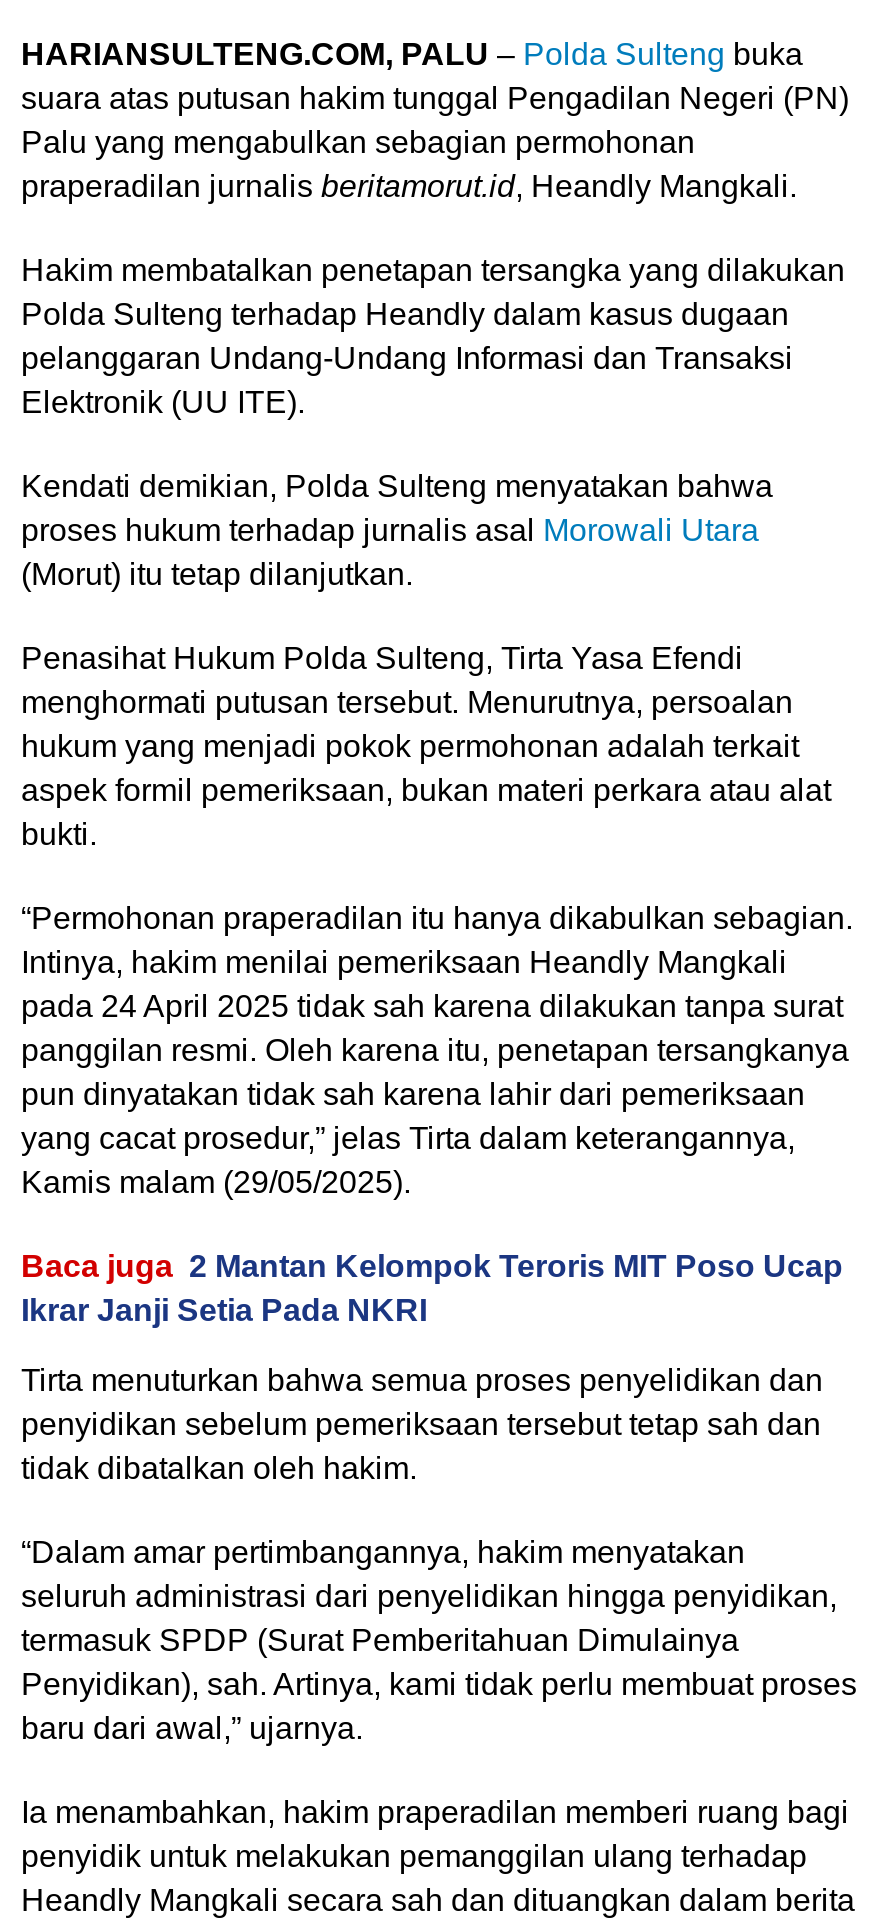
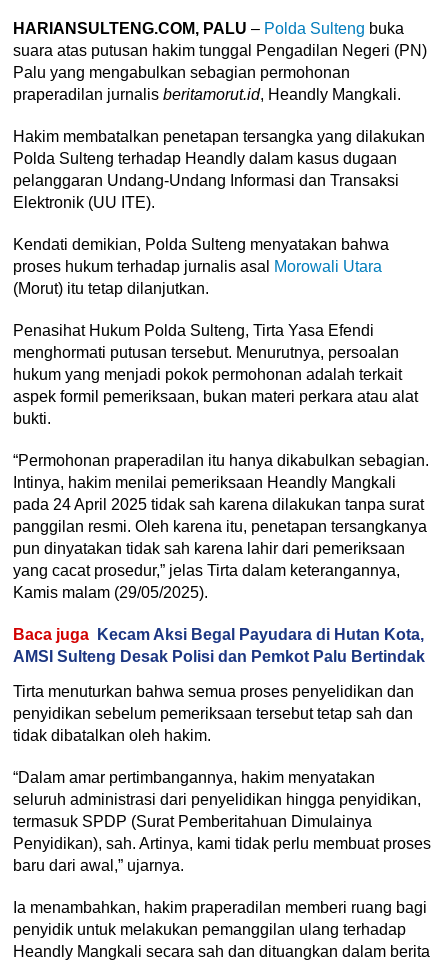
- Baca juga 2 Mantan Kelompok Teroris MIT Poso Ucap
- Ikrar Janji Setia Pada NKRI
+ Baca juga Kecam Aksi Begal Payudara di Hutan Kota,
+ AMSI Sulteng Desak Polisi dan Pemkot Palu Bertindak
